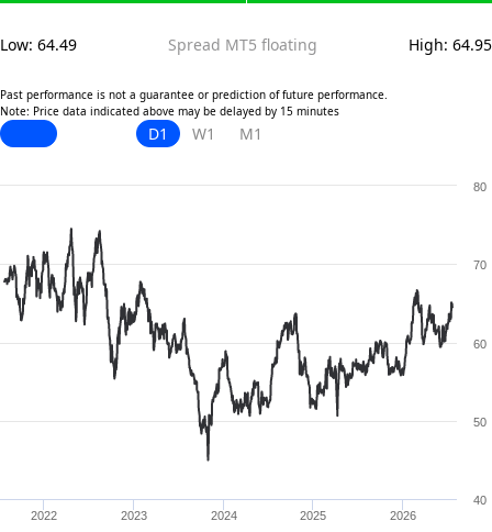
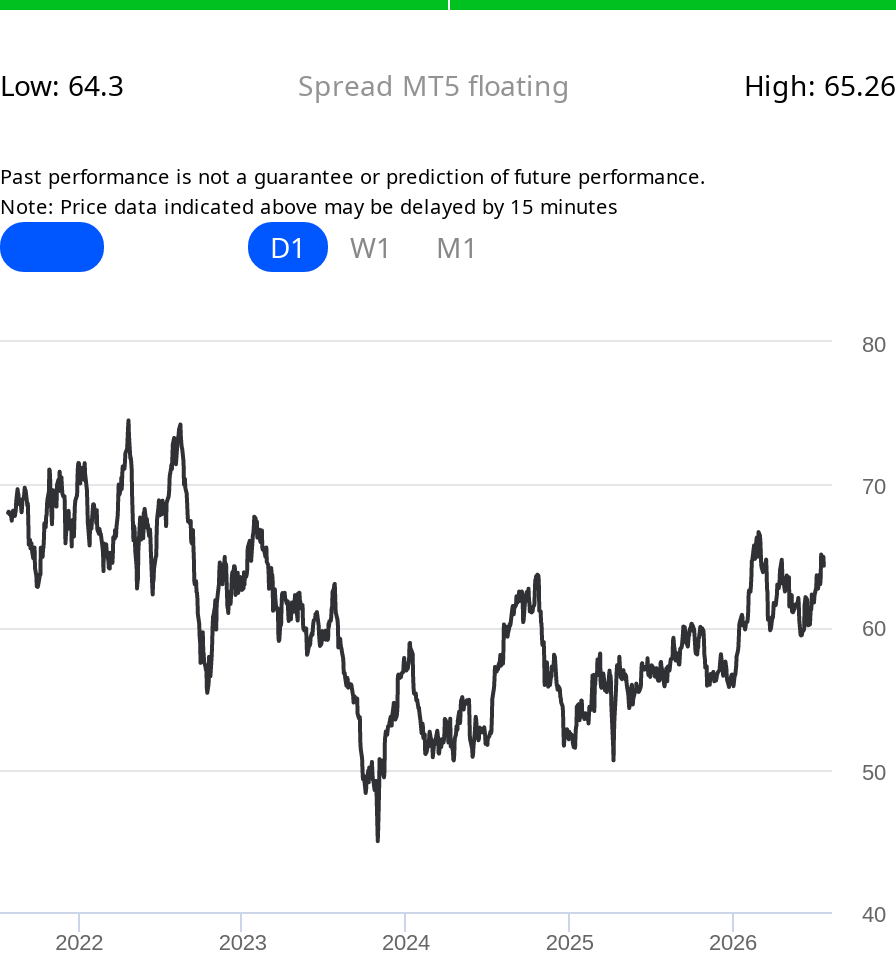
- Low: 64.49
+ Low: 64.3

- High: 64.95
+ High: 65.26
